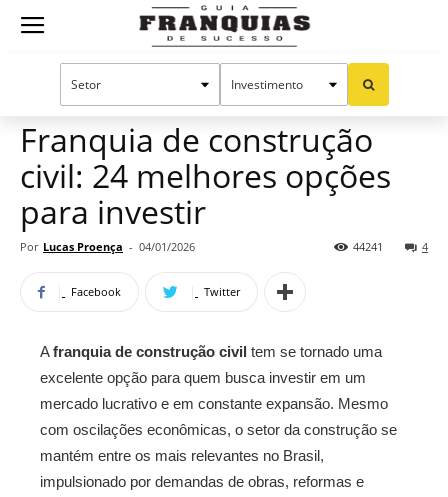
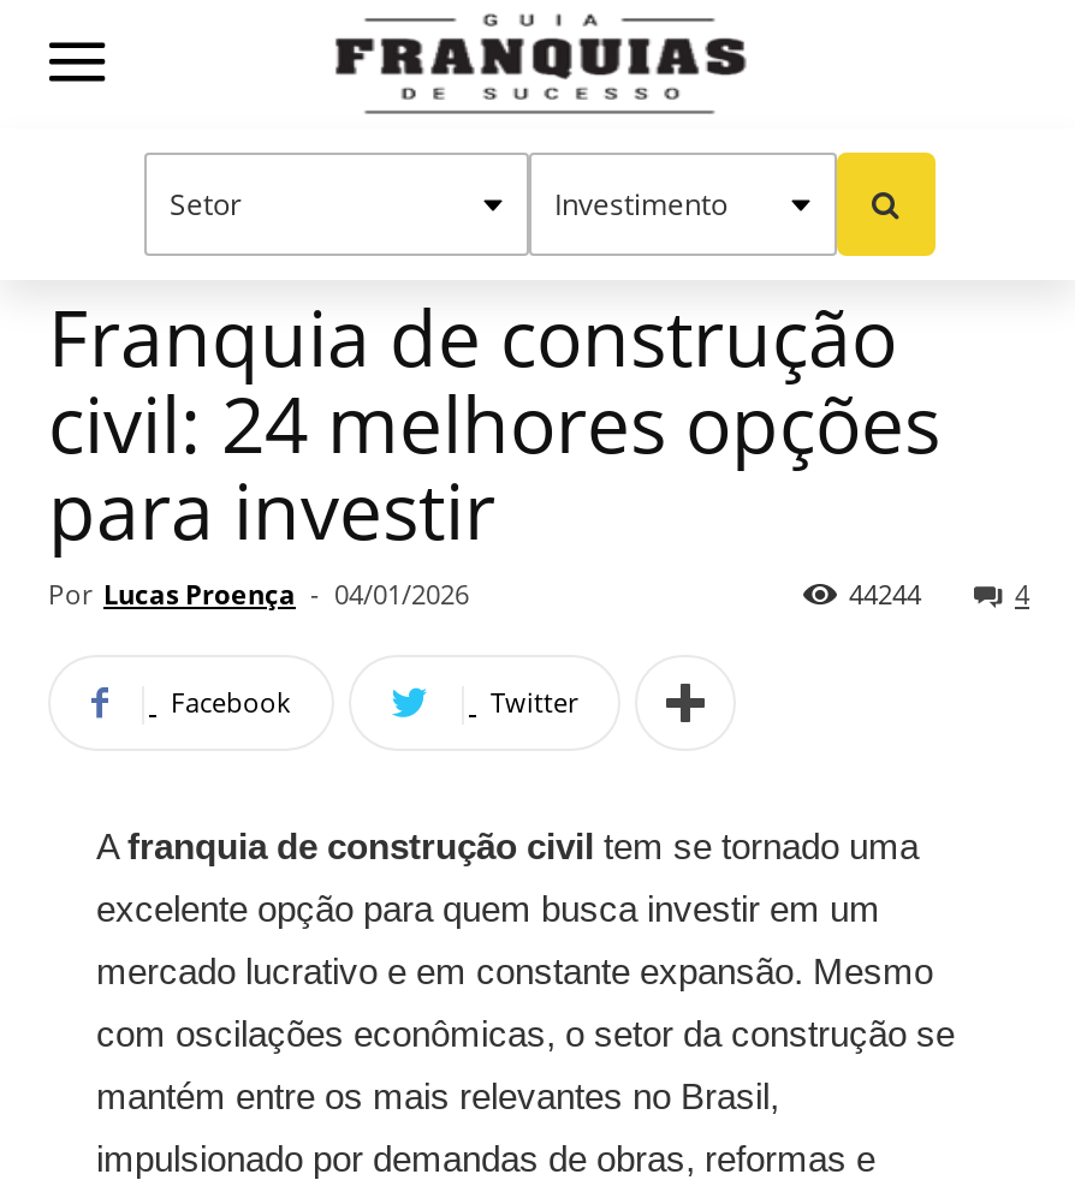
- 44241
+ 44244
